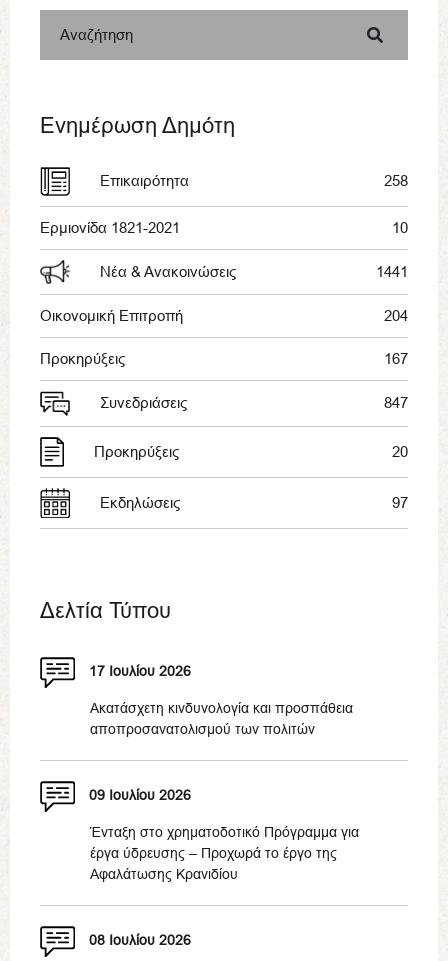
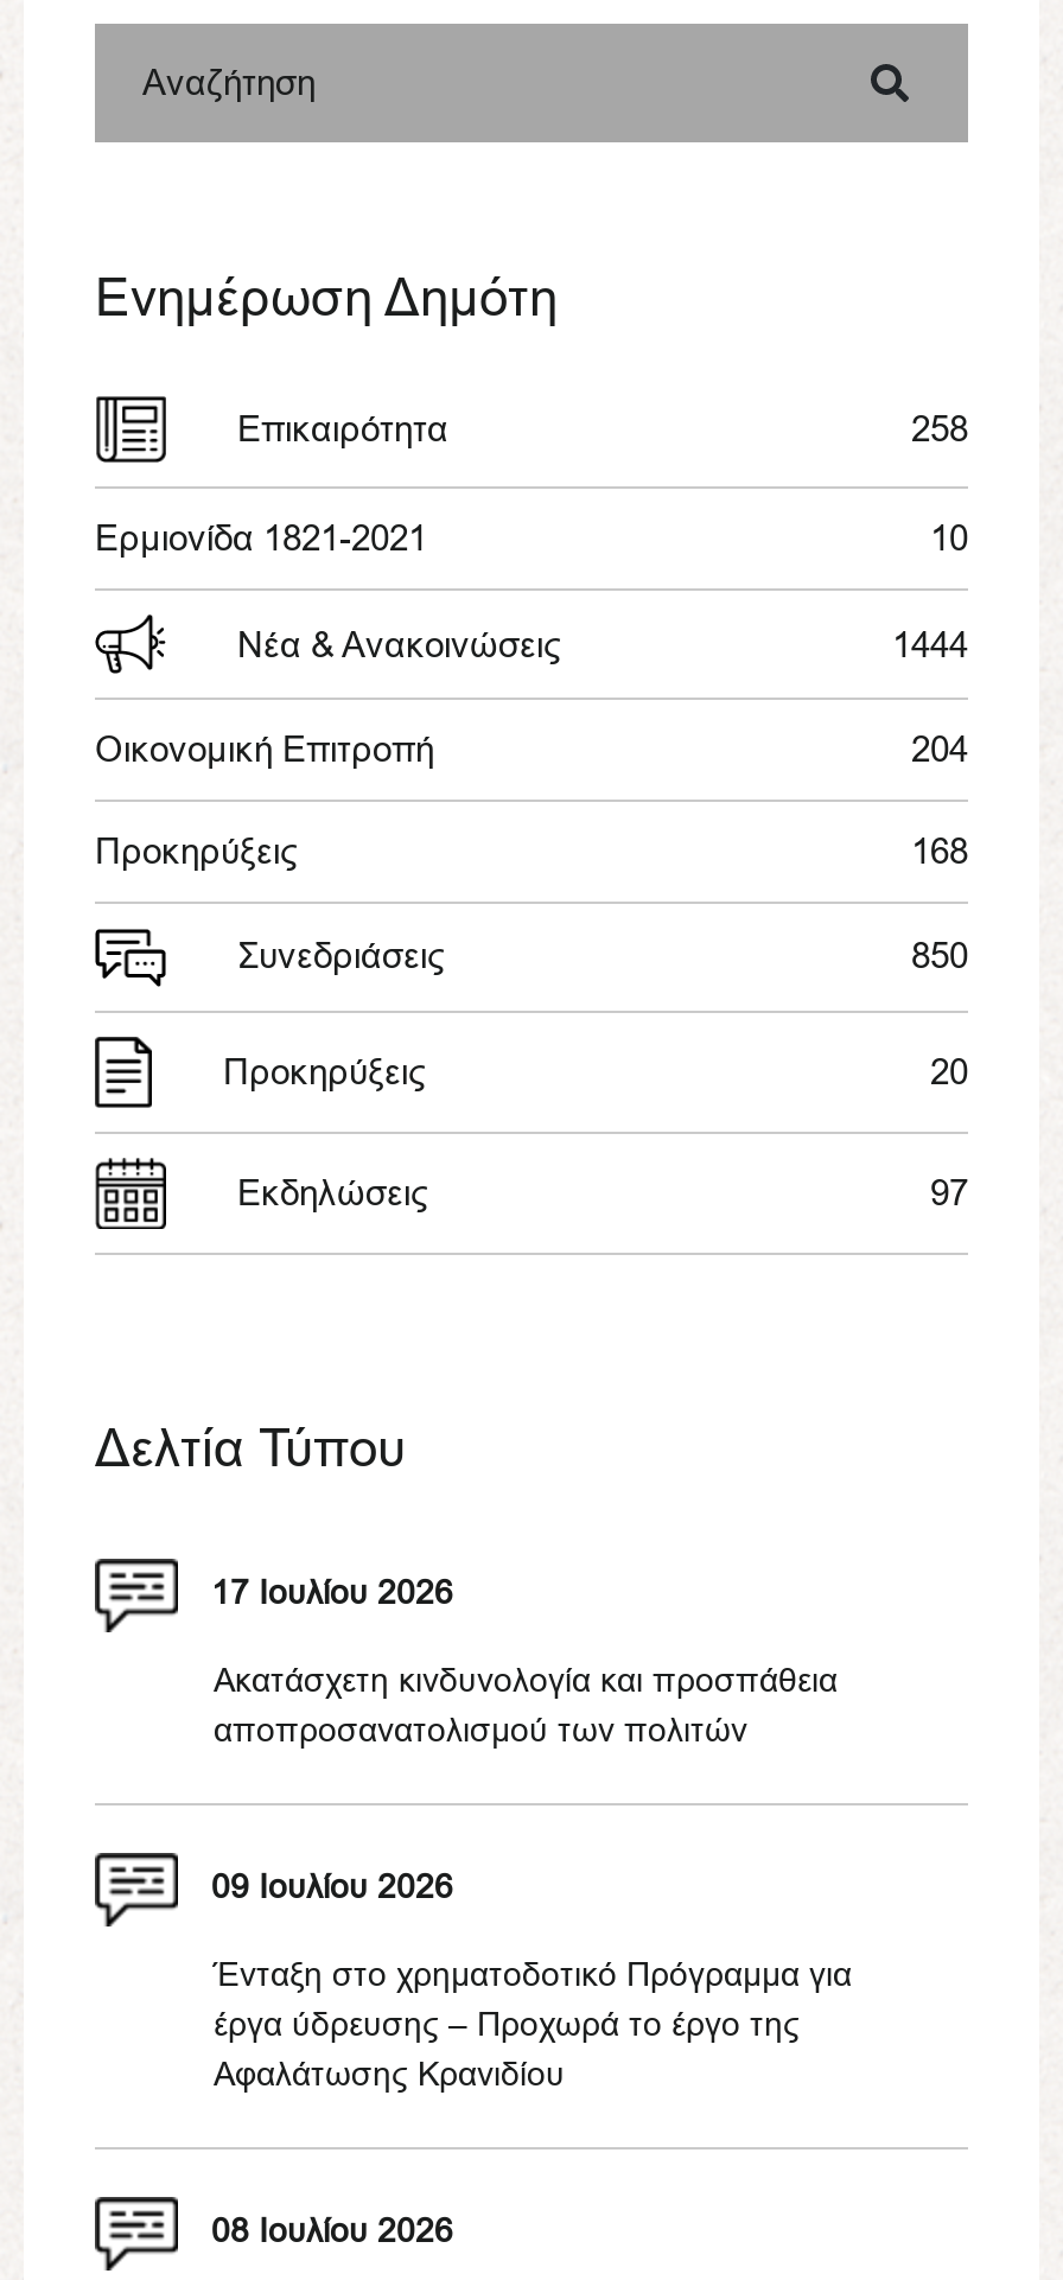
- 1441
+ 1444

- 167
+ 168

- 847
+ 850
